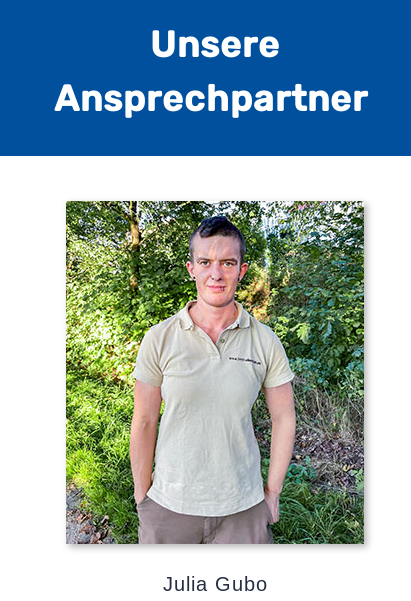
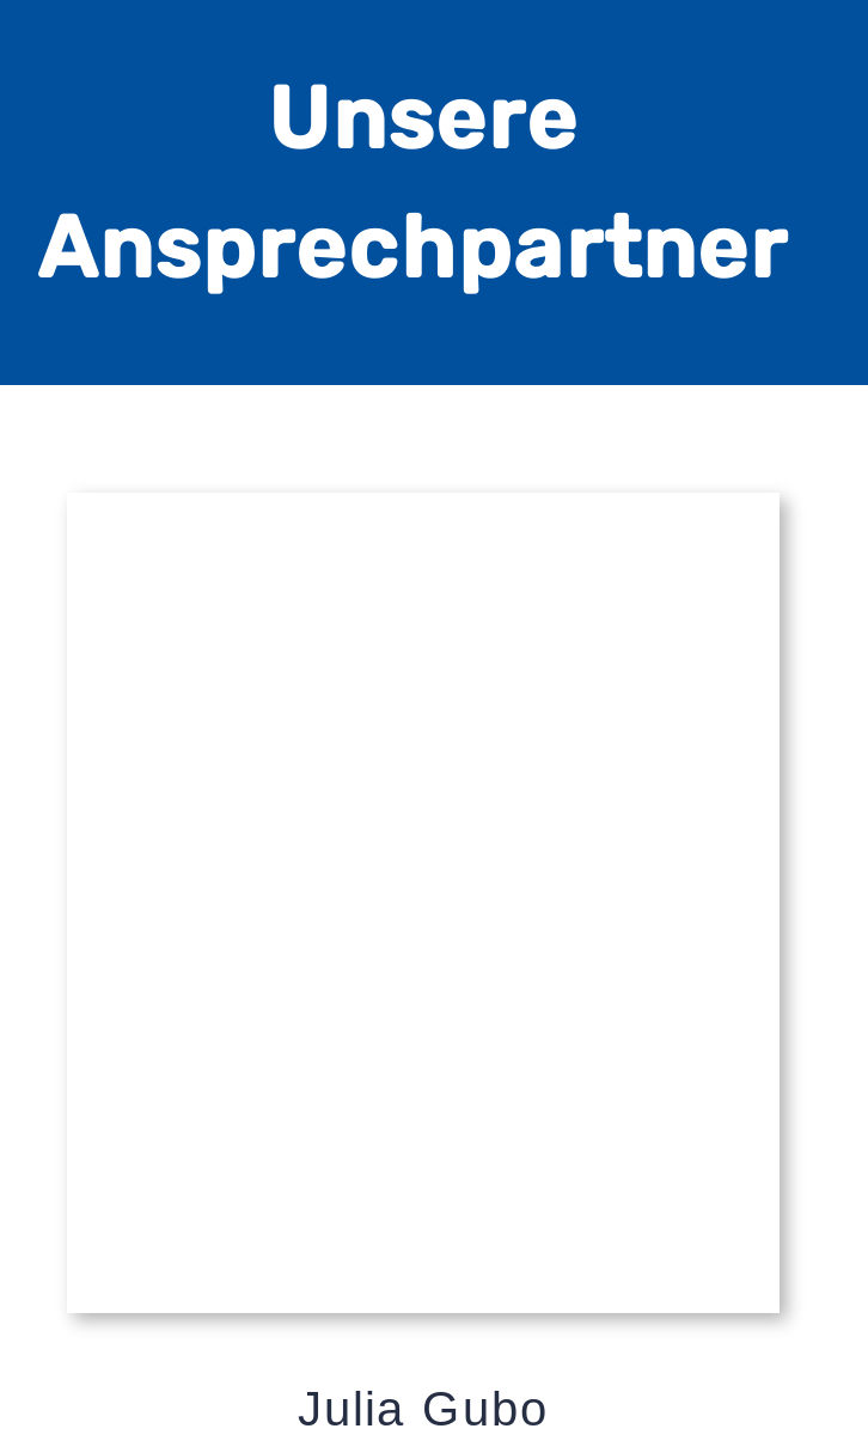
- [image]
